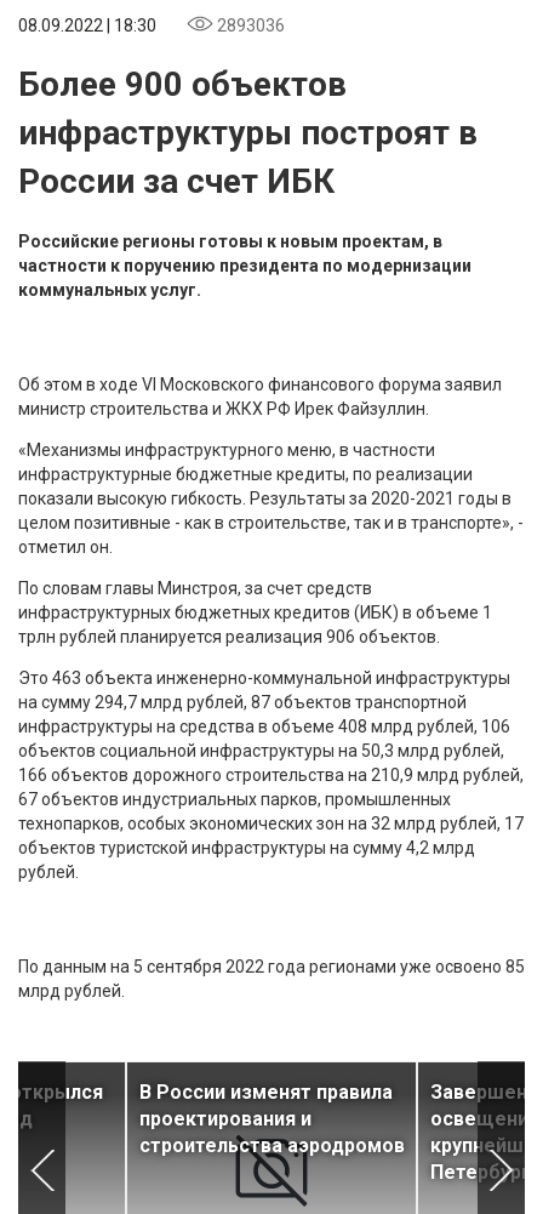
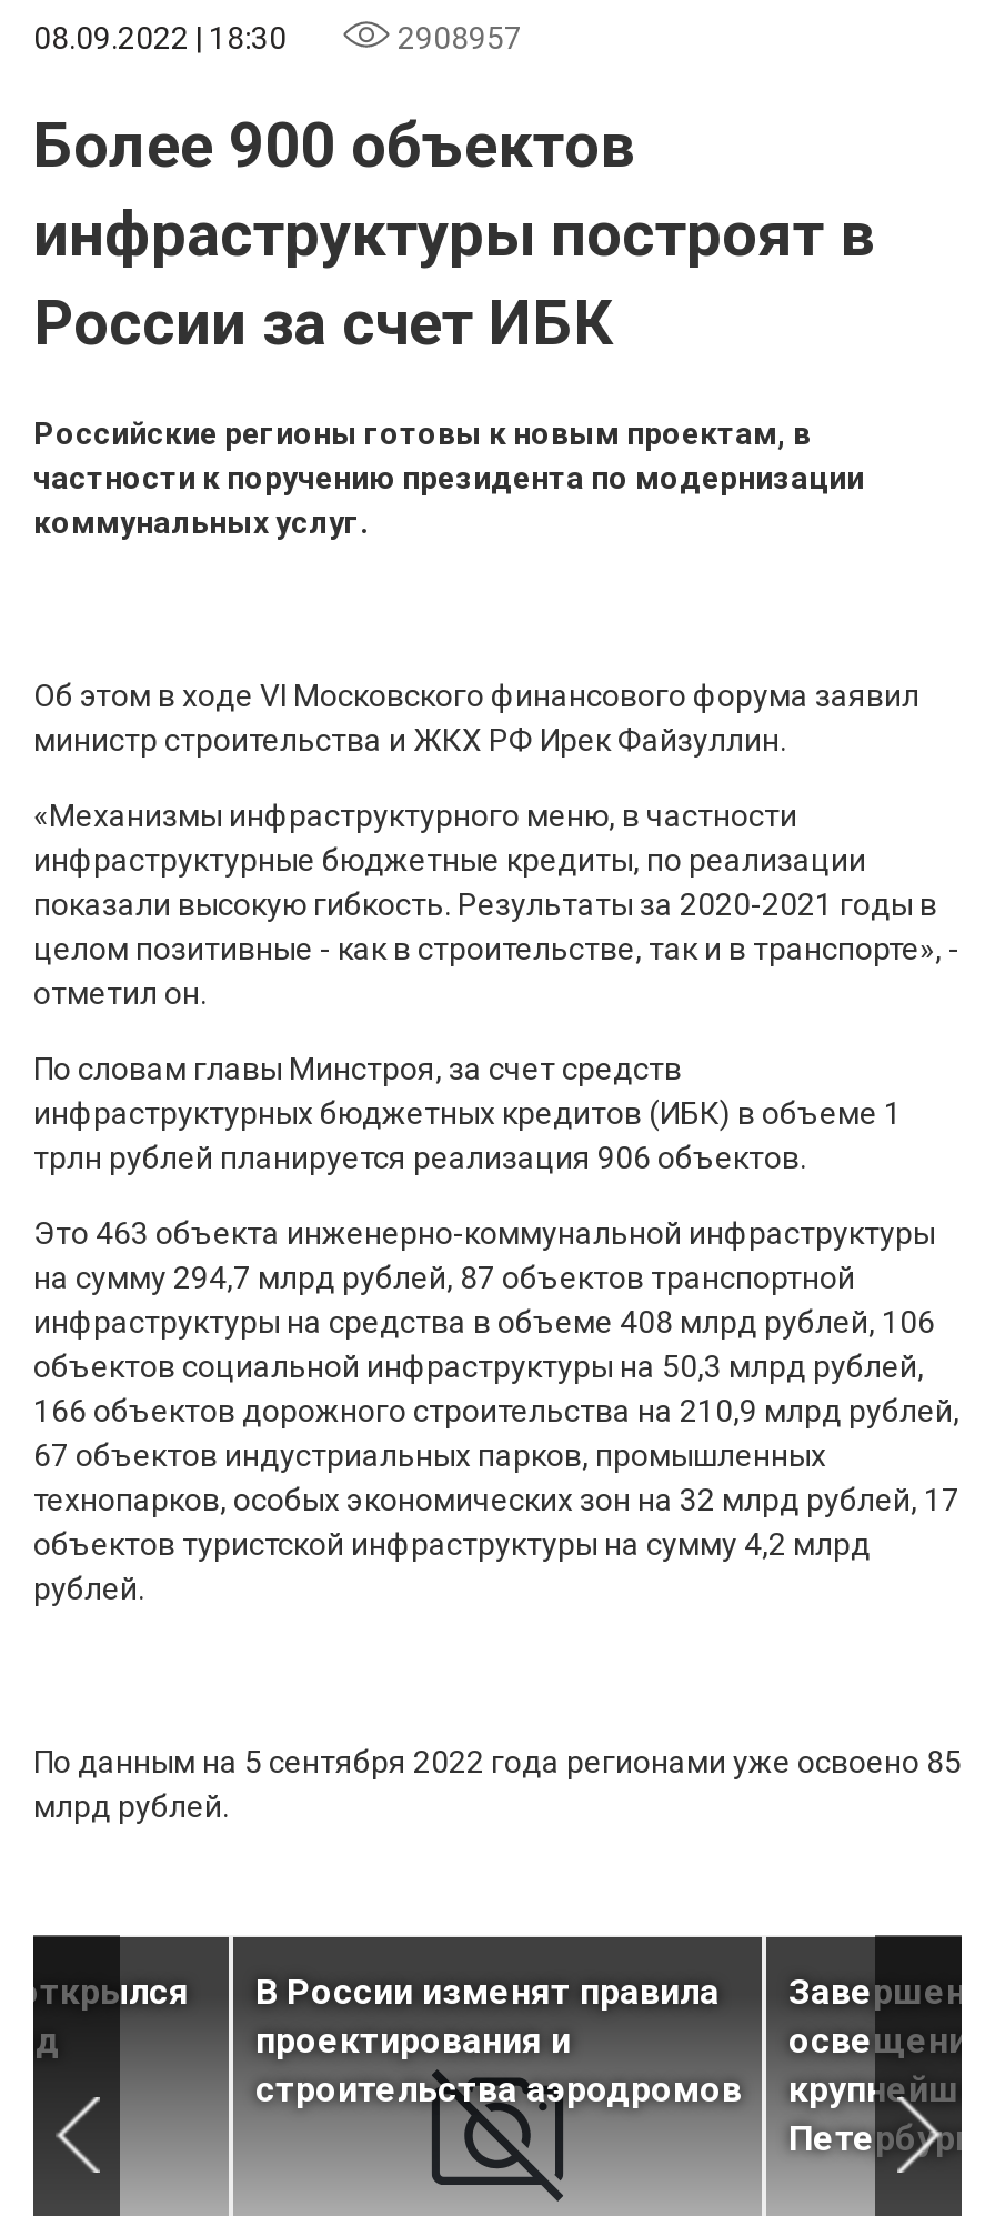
- 2893036
+ 2908957
